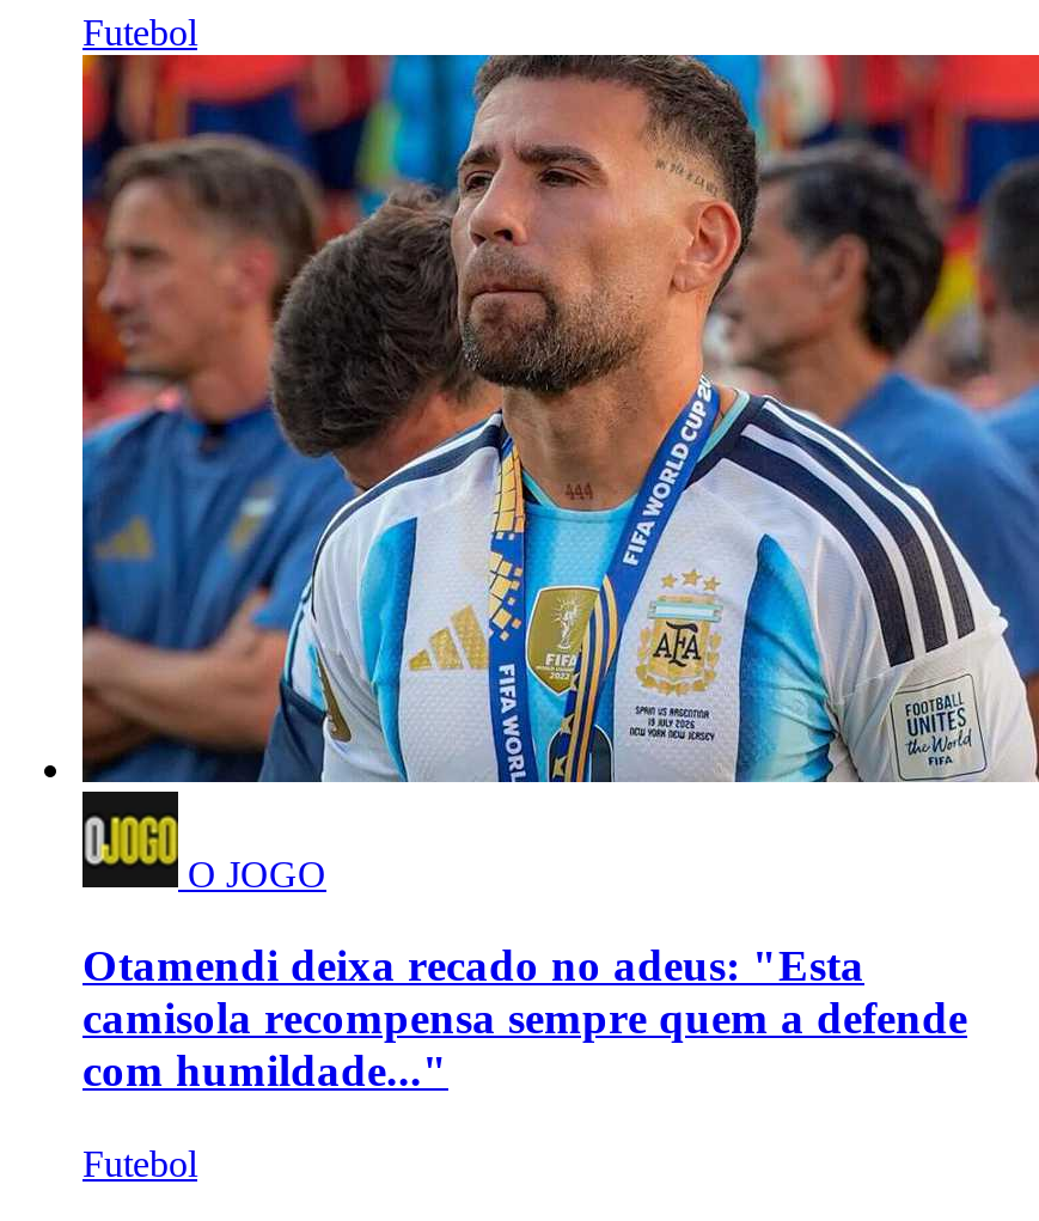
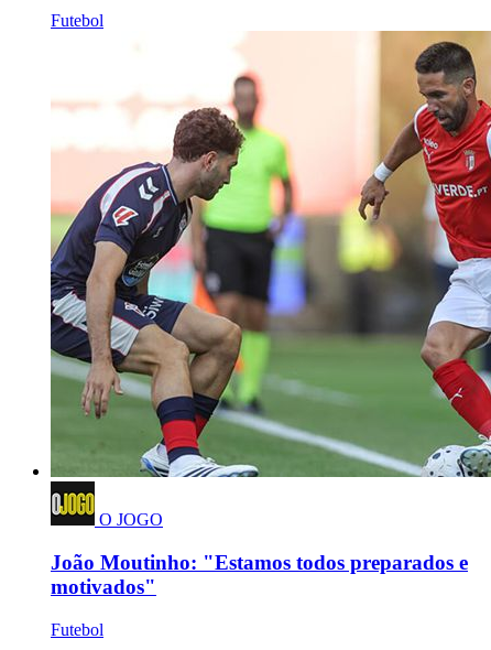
- [image]
+ [image]

moved down: O JOGO

- Otamendi deixa recado no adeus: "Esta
- camisola recompensa sempre quem a defende
- com humildade..."
+ João Moutinho: "Estamos todos preparados e
+ motivados"
